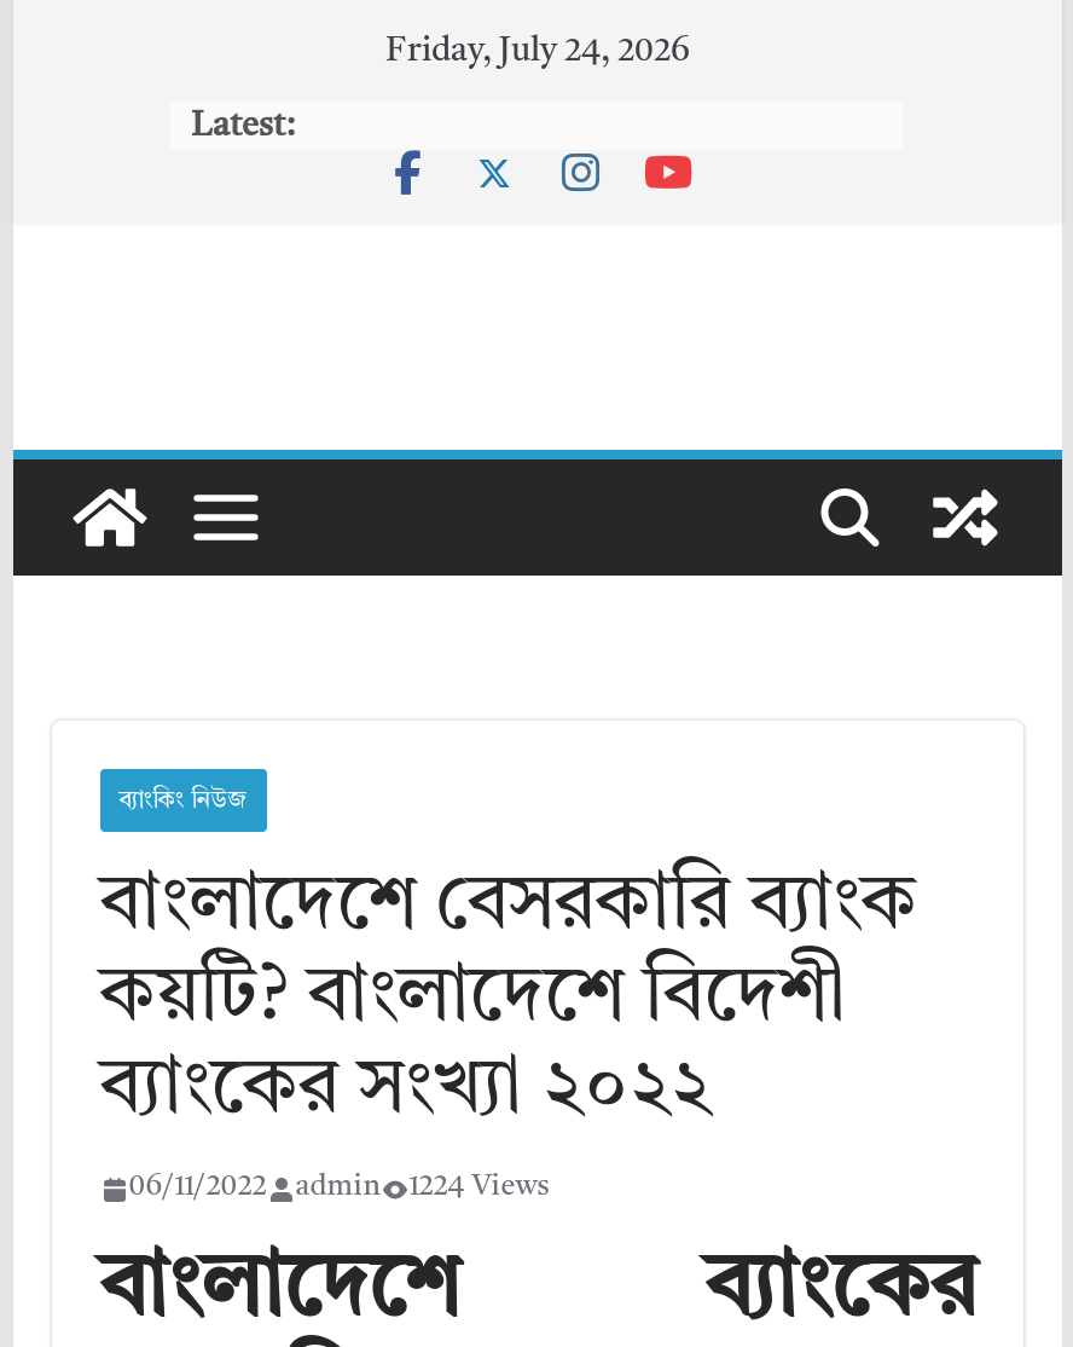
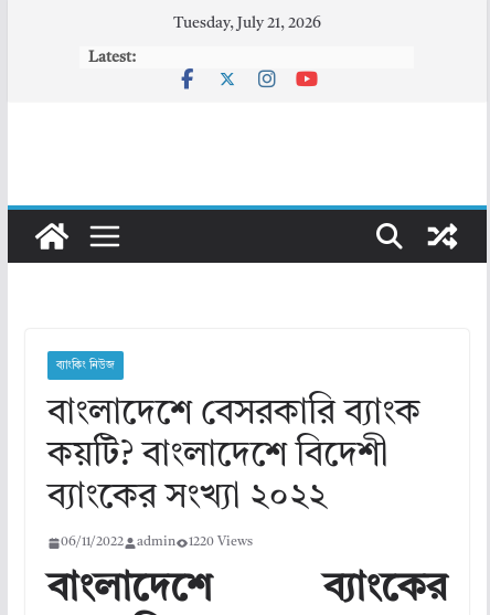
- Friday, July 24, 2026
+ Tuesday, July 21, 2026

- 06/11/2022 admin 1224 Views
+ 06/11/2022 admin 1220 Views
